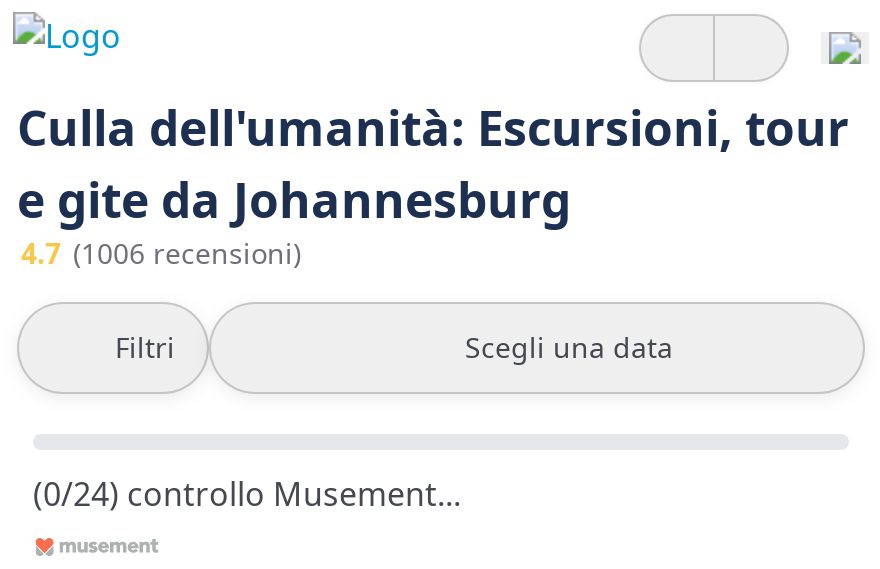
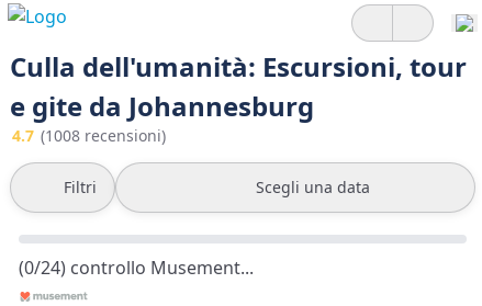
- 4.7 (1006 recensioni)
+ 4.7 (1008 recensioni)
